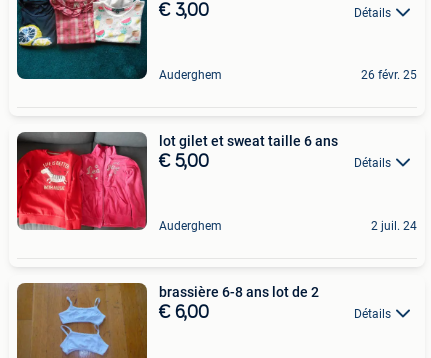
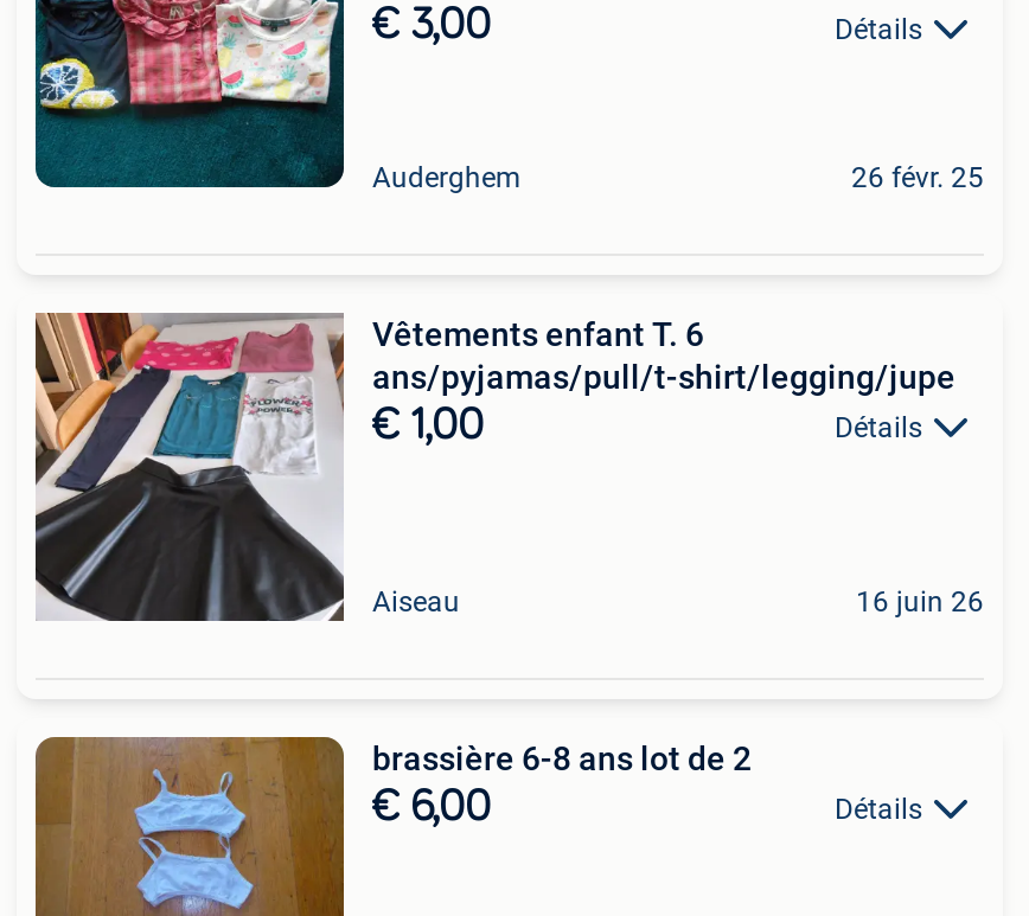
- [image]
- lot gilet et sweat taille 6 ans
- € 5,00
+ [image]
+ Vêtements enfant T. 6
+ ans/pyjamas/pull/t-shirt/legging/jupe
+ € 1,00

- Auderghem
- 2 juil. 24
+ Aiseau
+ 16 juin 26
